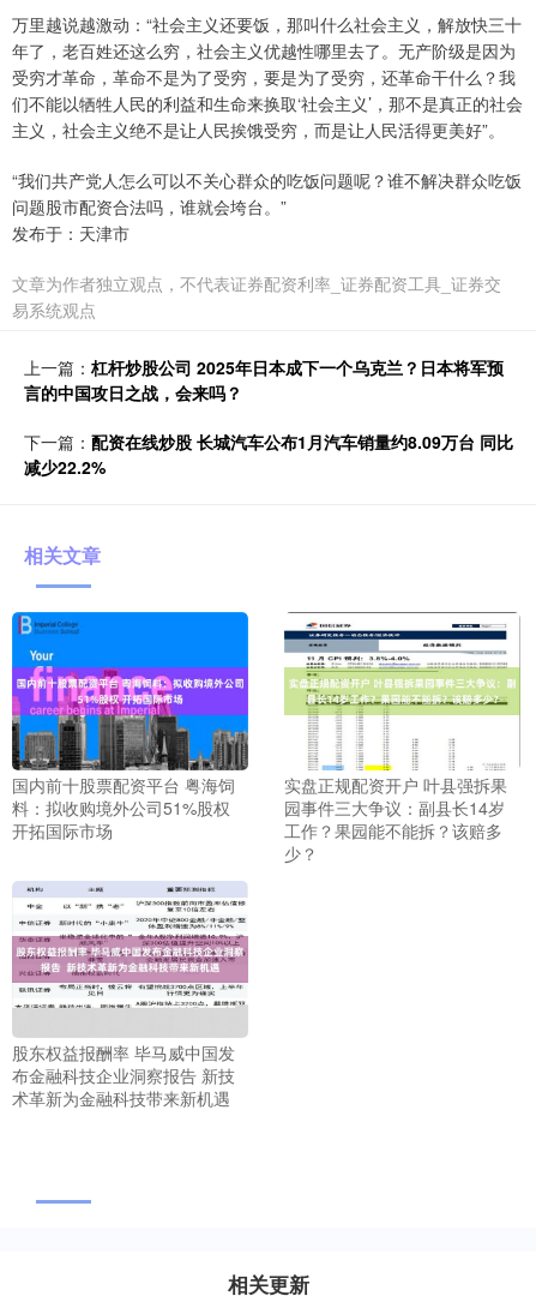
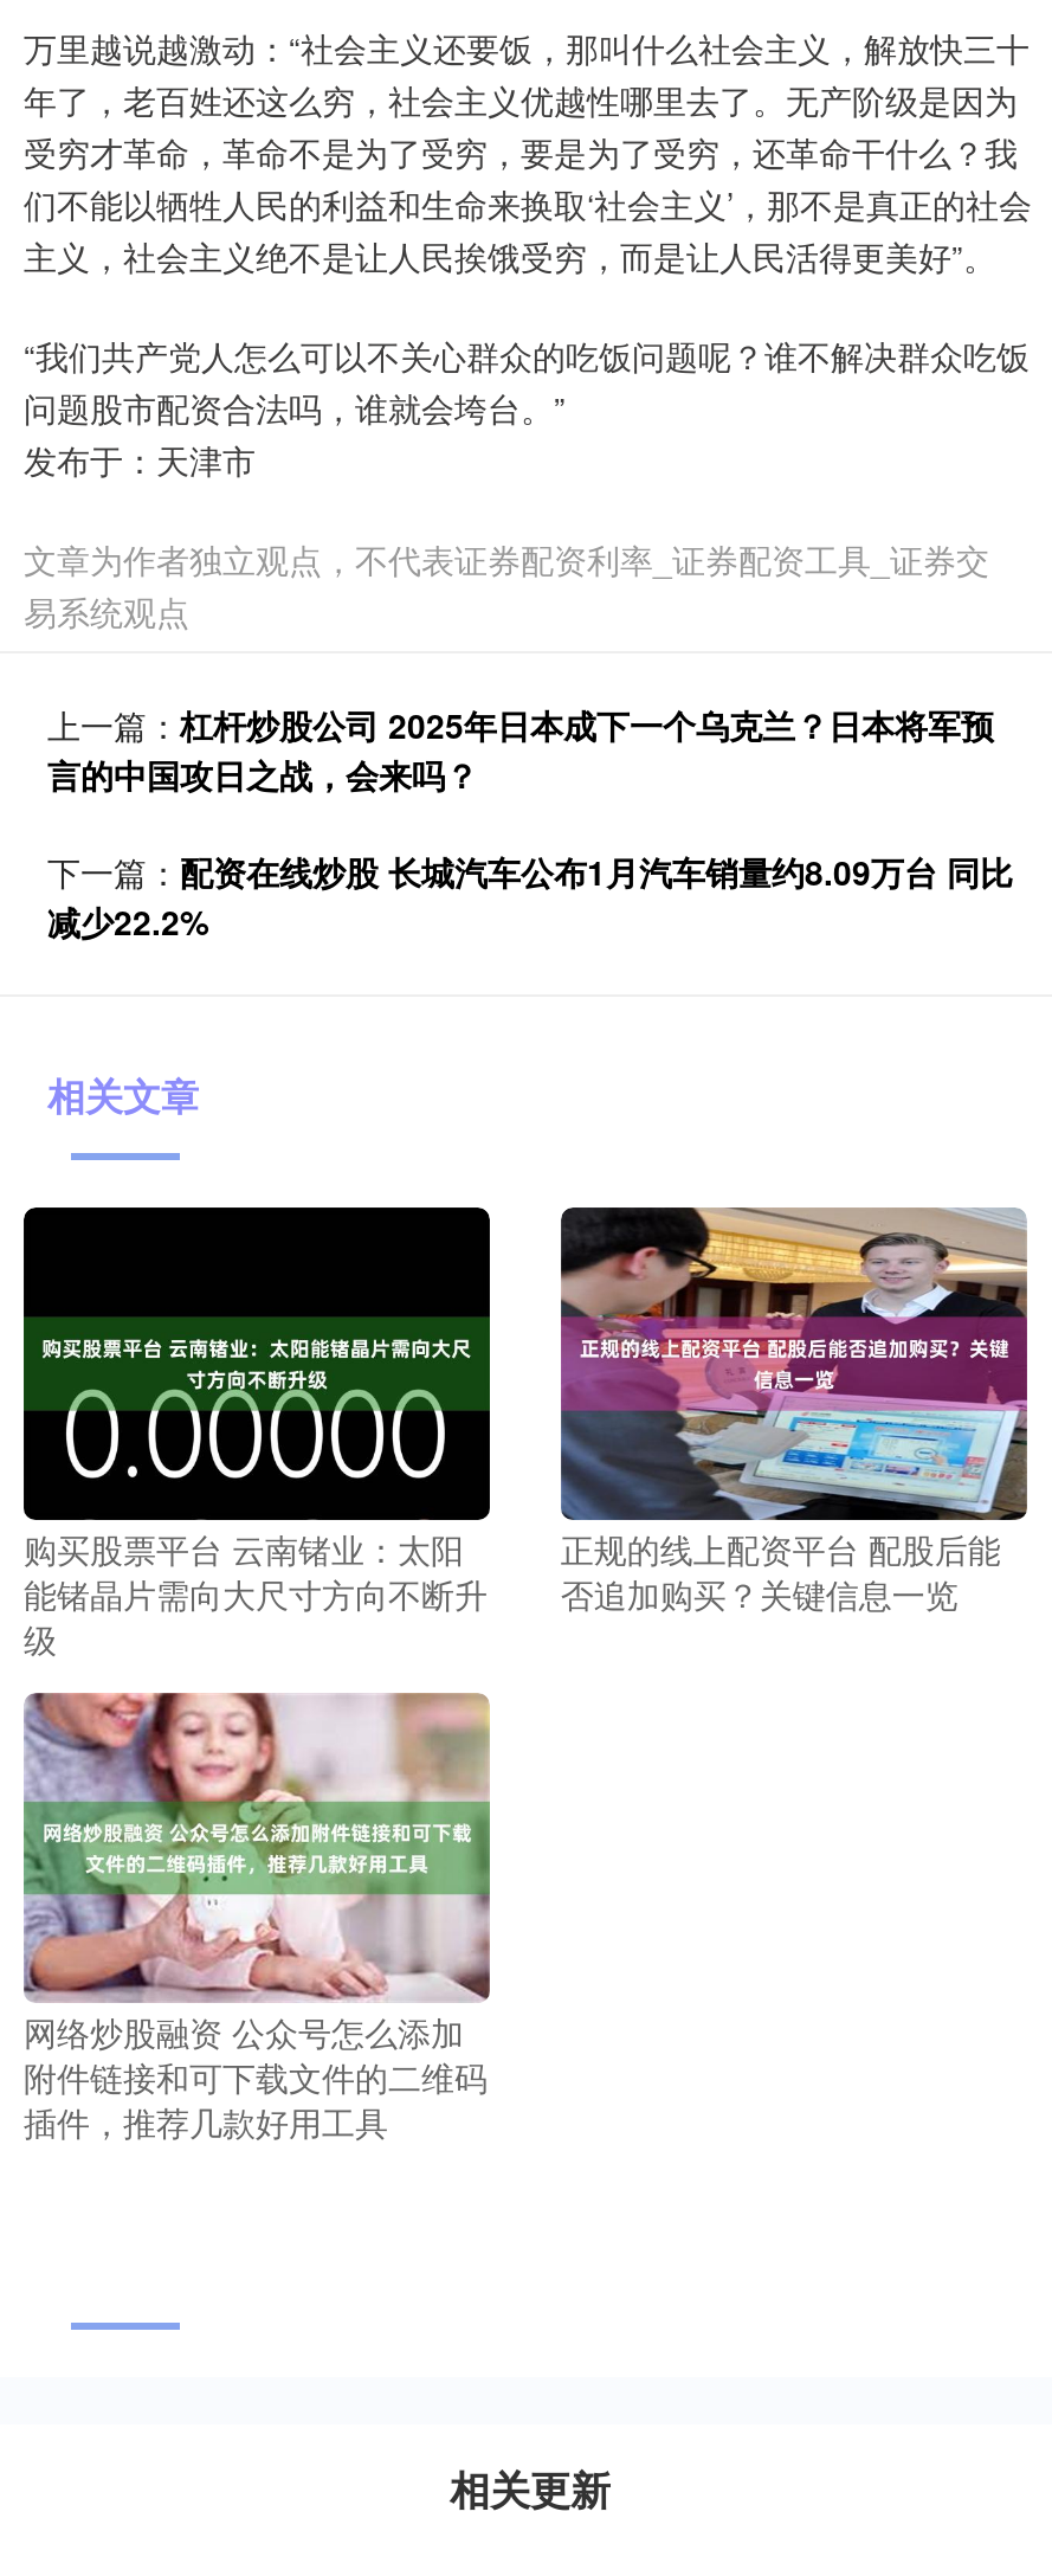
- [image]
- 国内前十股票配资平台 粤海饲
- 料：拟收购境外公司51%股权
- 开拓国际市场
+ [image]
+ 购买股票平台 云南锗业：太阳
+ 能锗晶片需向大尺寸方向不断升
+ 级

- [image]
- 实盘正规配资开户 叶县强拆果
- 园事件三大争议：副县长14岁
- 工作？果园能不能拆？该赔多
- 少？
+ [image]
+ 正规的线上配资平台 配股后能
+ 否追加购买？关键信息一览

- [image]
- 股东权益报酬率 毕马威中国发
- 布金融科技企业洞察报告 新技
- 术革新为金融科技带来新机遇
+ [image]
+ 网络炒股融资 公众号怎么添加
+ 附件链接和可下载文件的二维码
+ 插件，推荐几款好用工具
